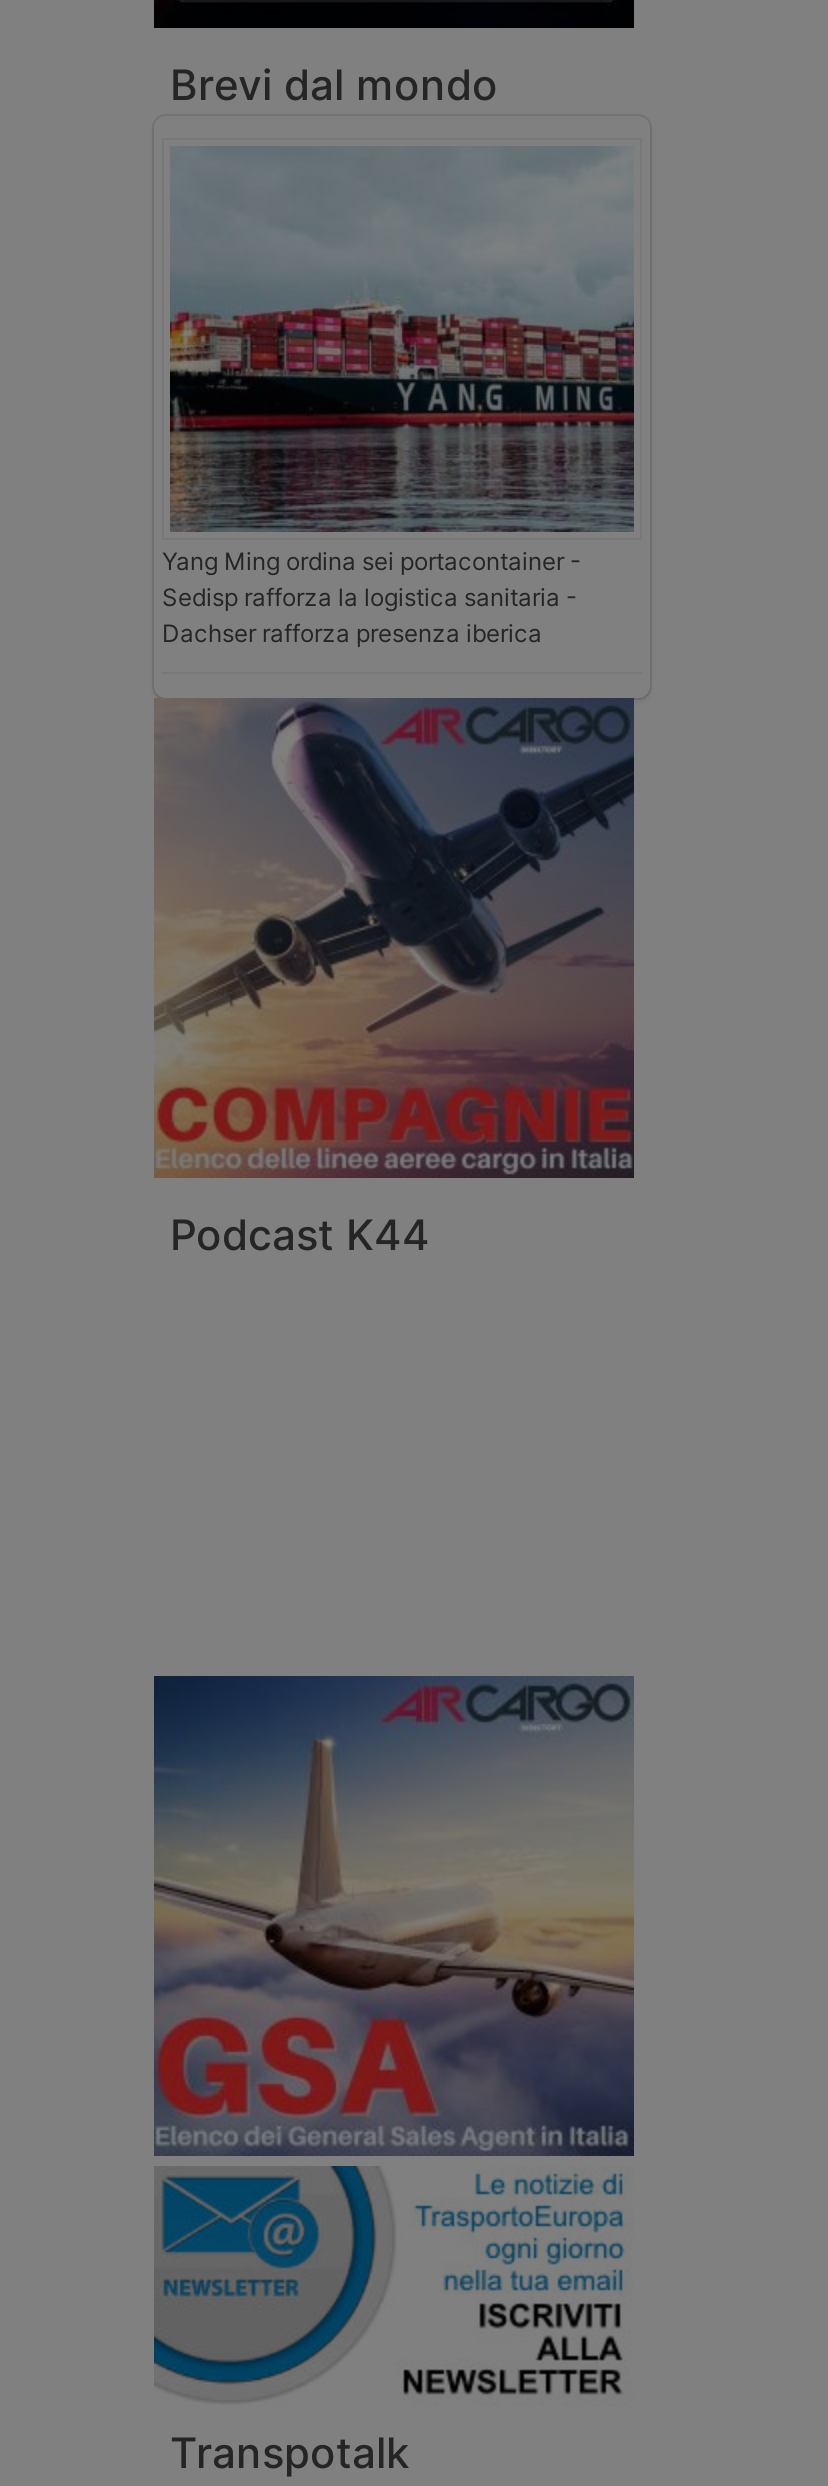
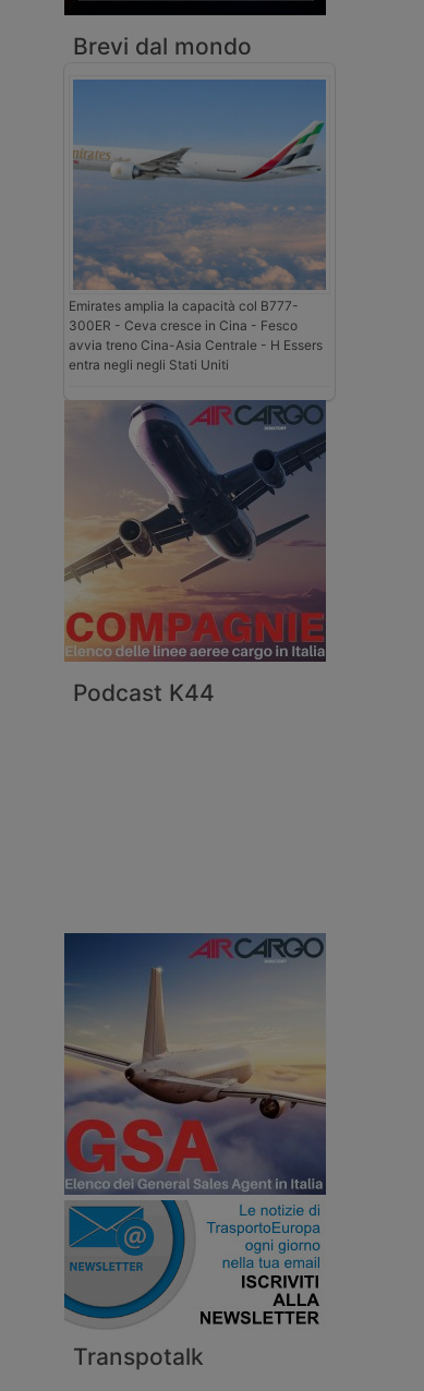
- [image]
- Yang Ming ordina sei portacontainer -
- Sedisp rafforza la logistica sanitaria -
- Dachser rafforza presenza iberica
+ [image]
+ Emirates amplia la capacità col B777-
+ 300ER - Ceva cresce in Cina - Fesco
+ avvia treno Cina-Asia Centrale - H Essers
+ entra negli negli Stati Uniti
